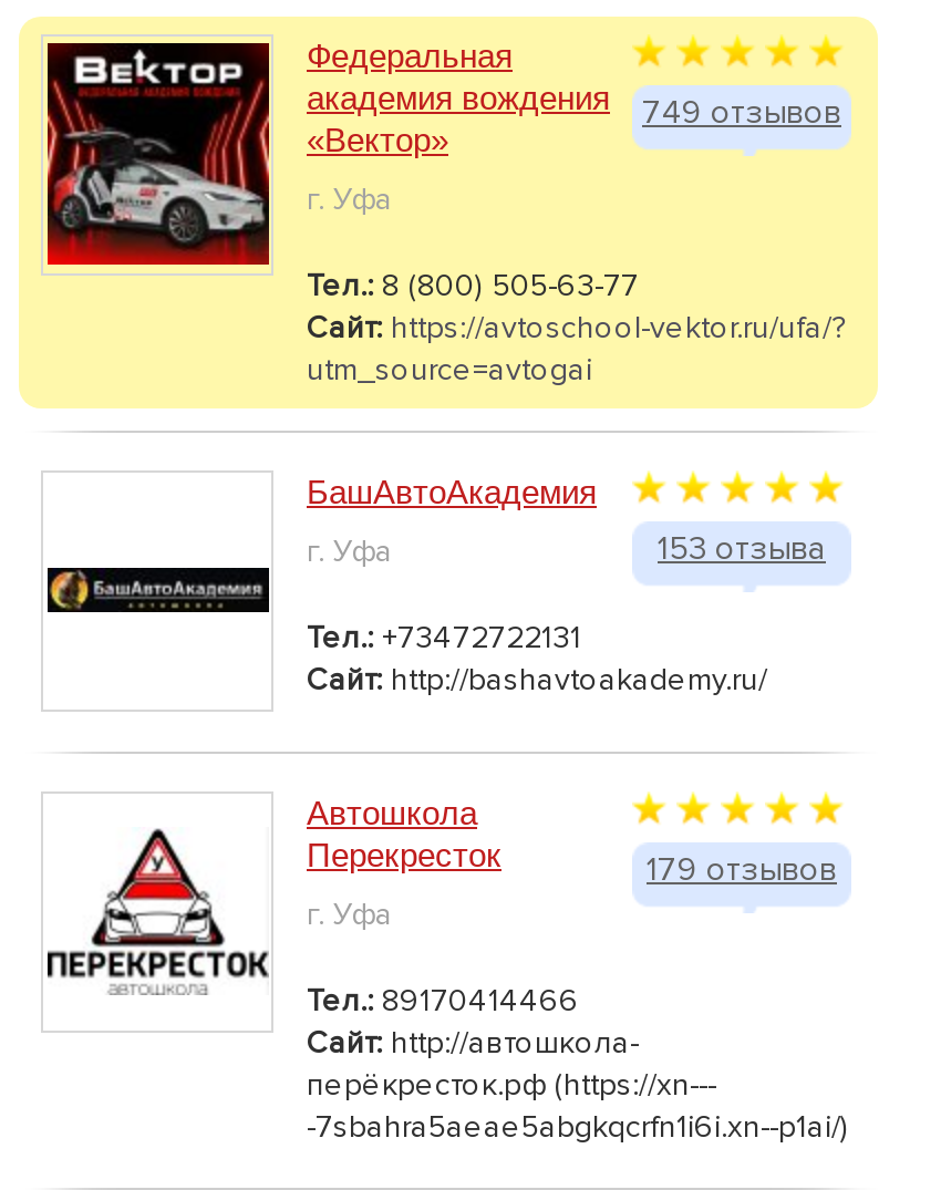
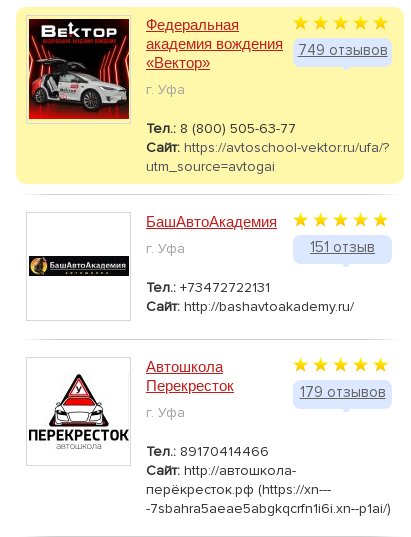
- 153 отзыва
+ 151 отзыв
